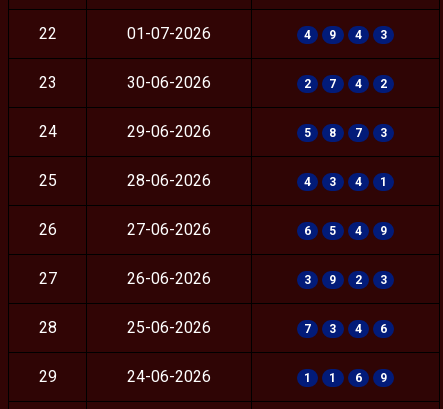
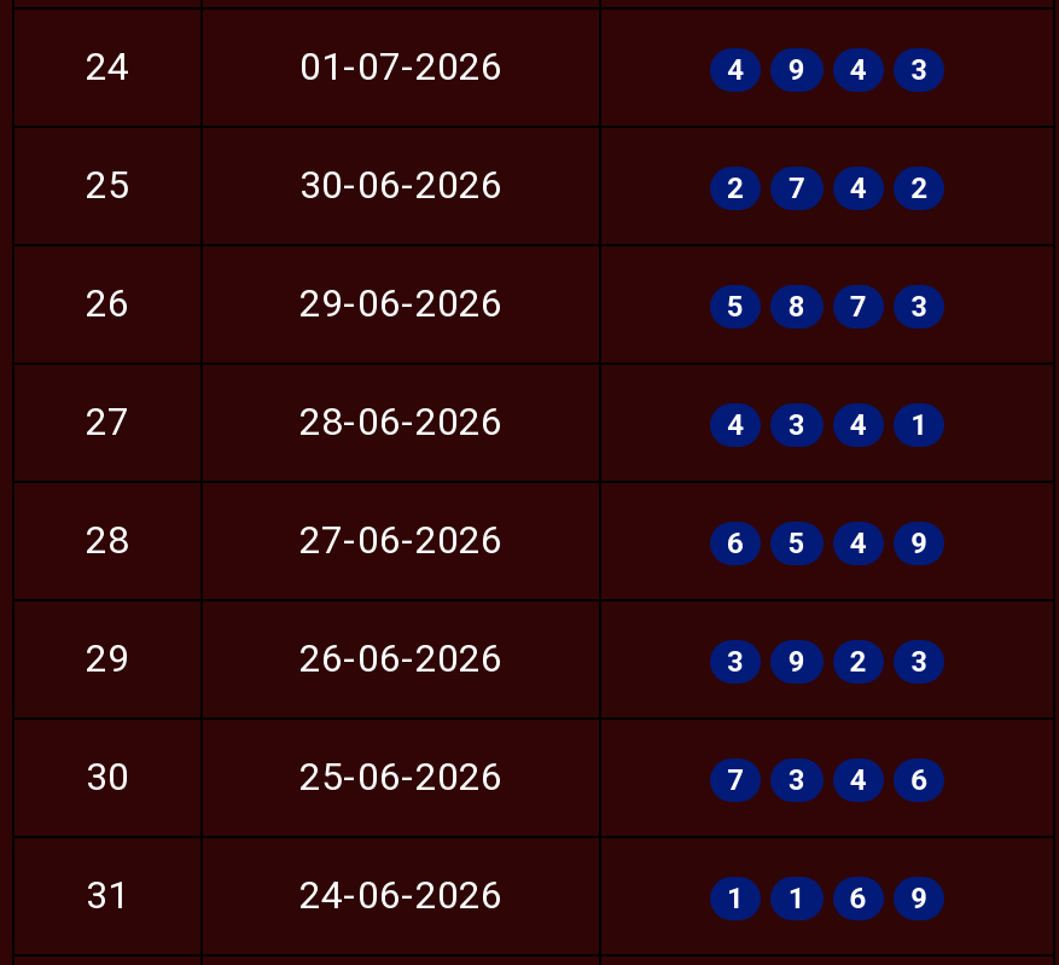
- 22
+ 24

- 23
+ 25

- 24
+ 26

- 25
+ 27

- 26
+ 28

- 27
+ 29

- 28
+ 30

- 29
+ 31
